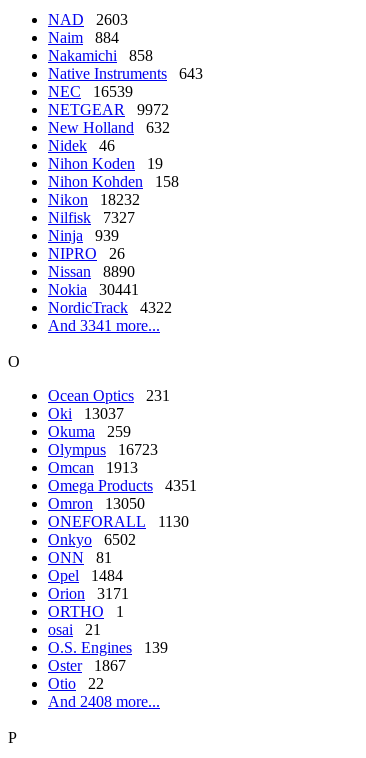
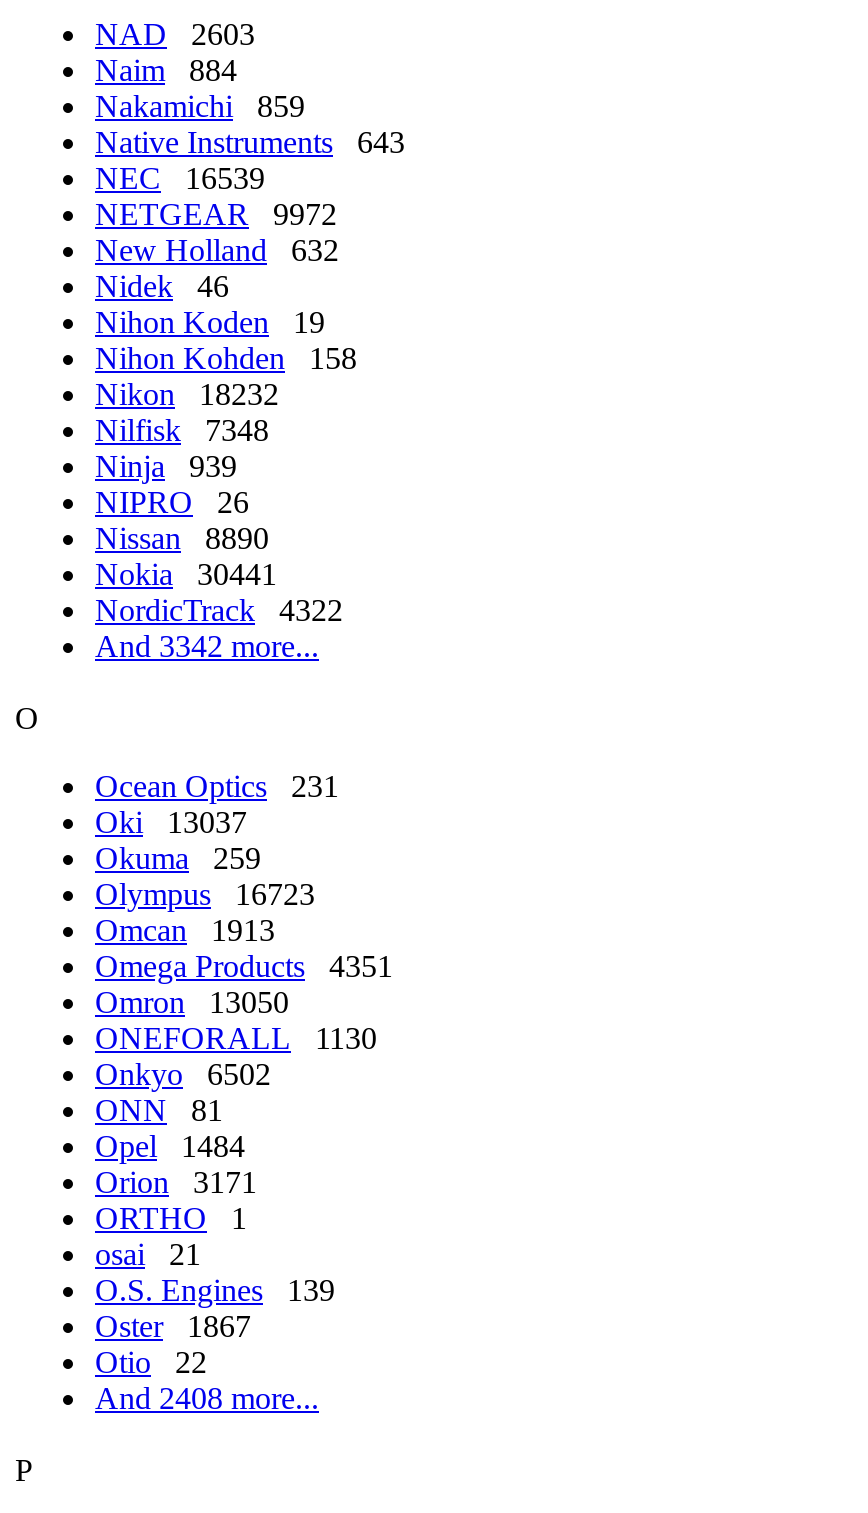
- Nakamichi 858
+ Nakamichi 859

- Nilfisk 7327
+ Nilfisk 7348

- And 3341 more...
+ And 3342 more...
